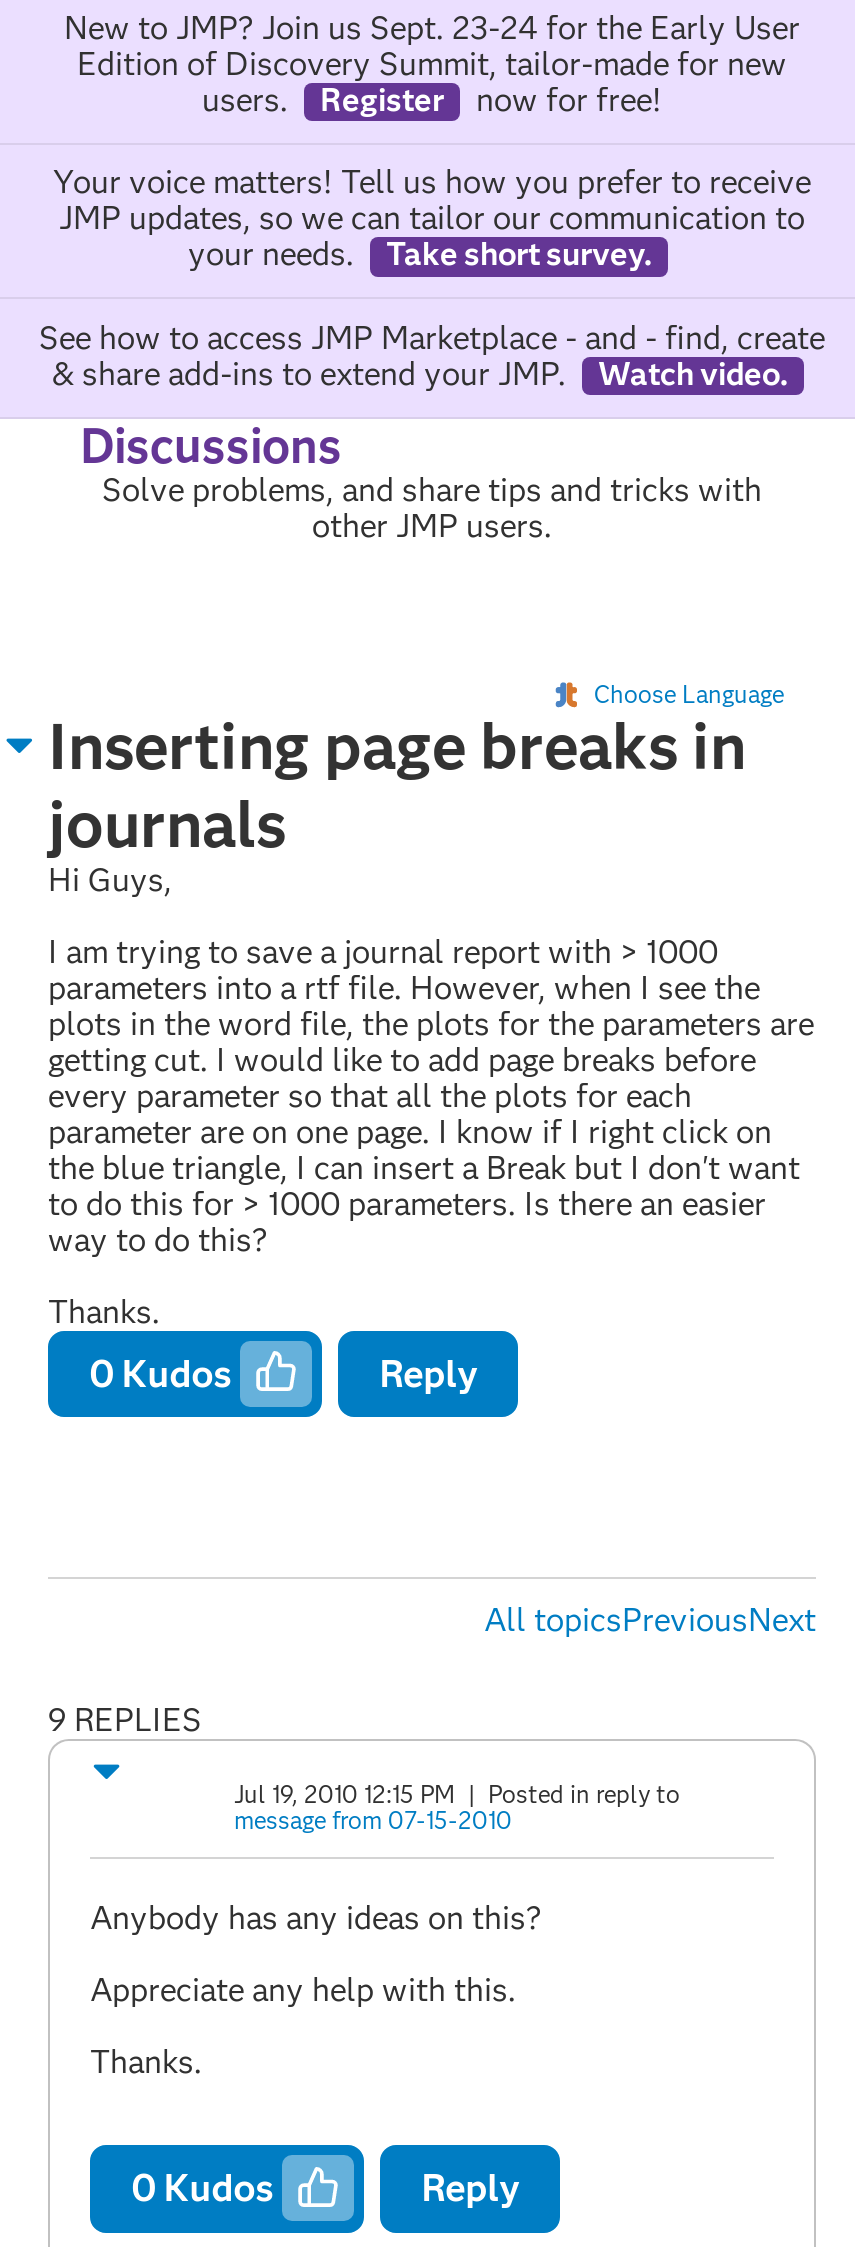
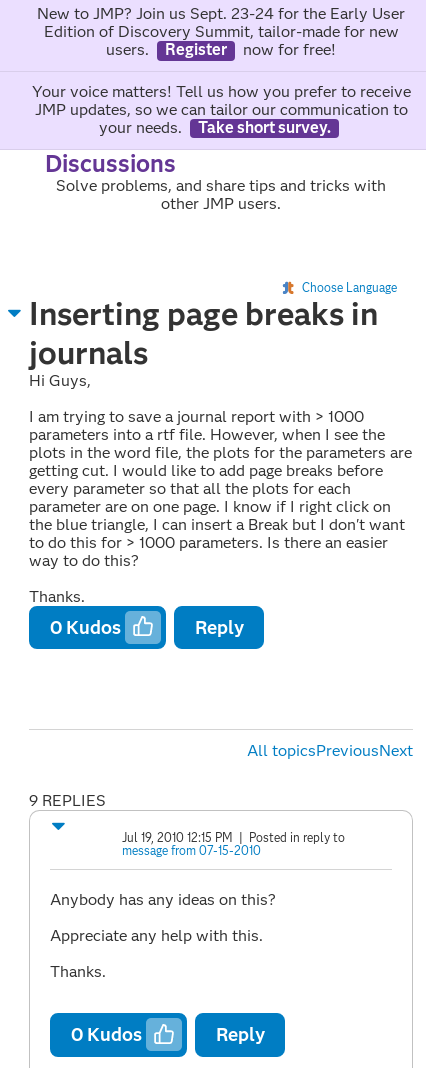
- See how to access JMP Marketplace - and - find, create
- & share add-ins to extend your JMP.
- Watch video.
